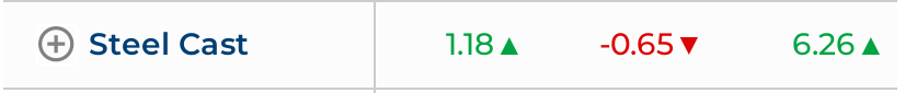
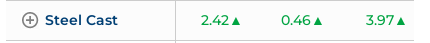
- 1.18
+ 2.42

- -0.65
+ 0.46

- 6.26
+ 3.97
